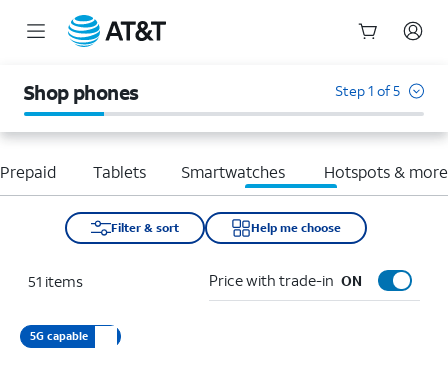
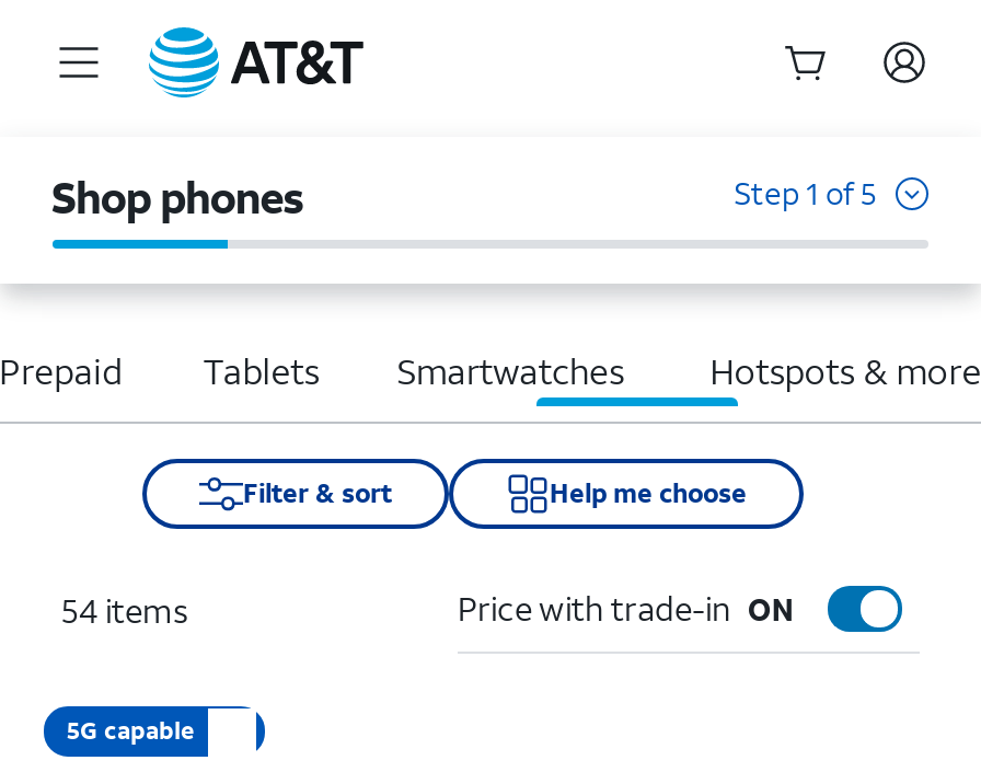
- 51 items
+ 54 items
